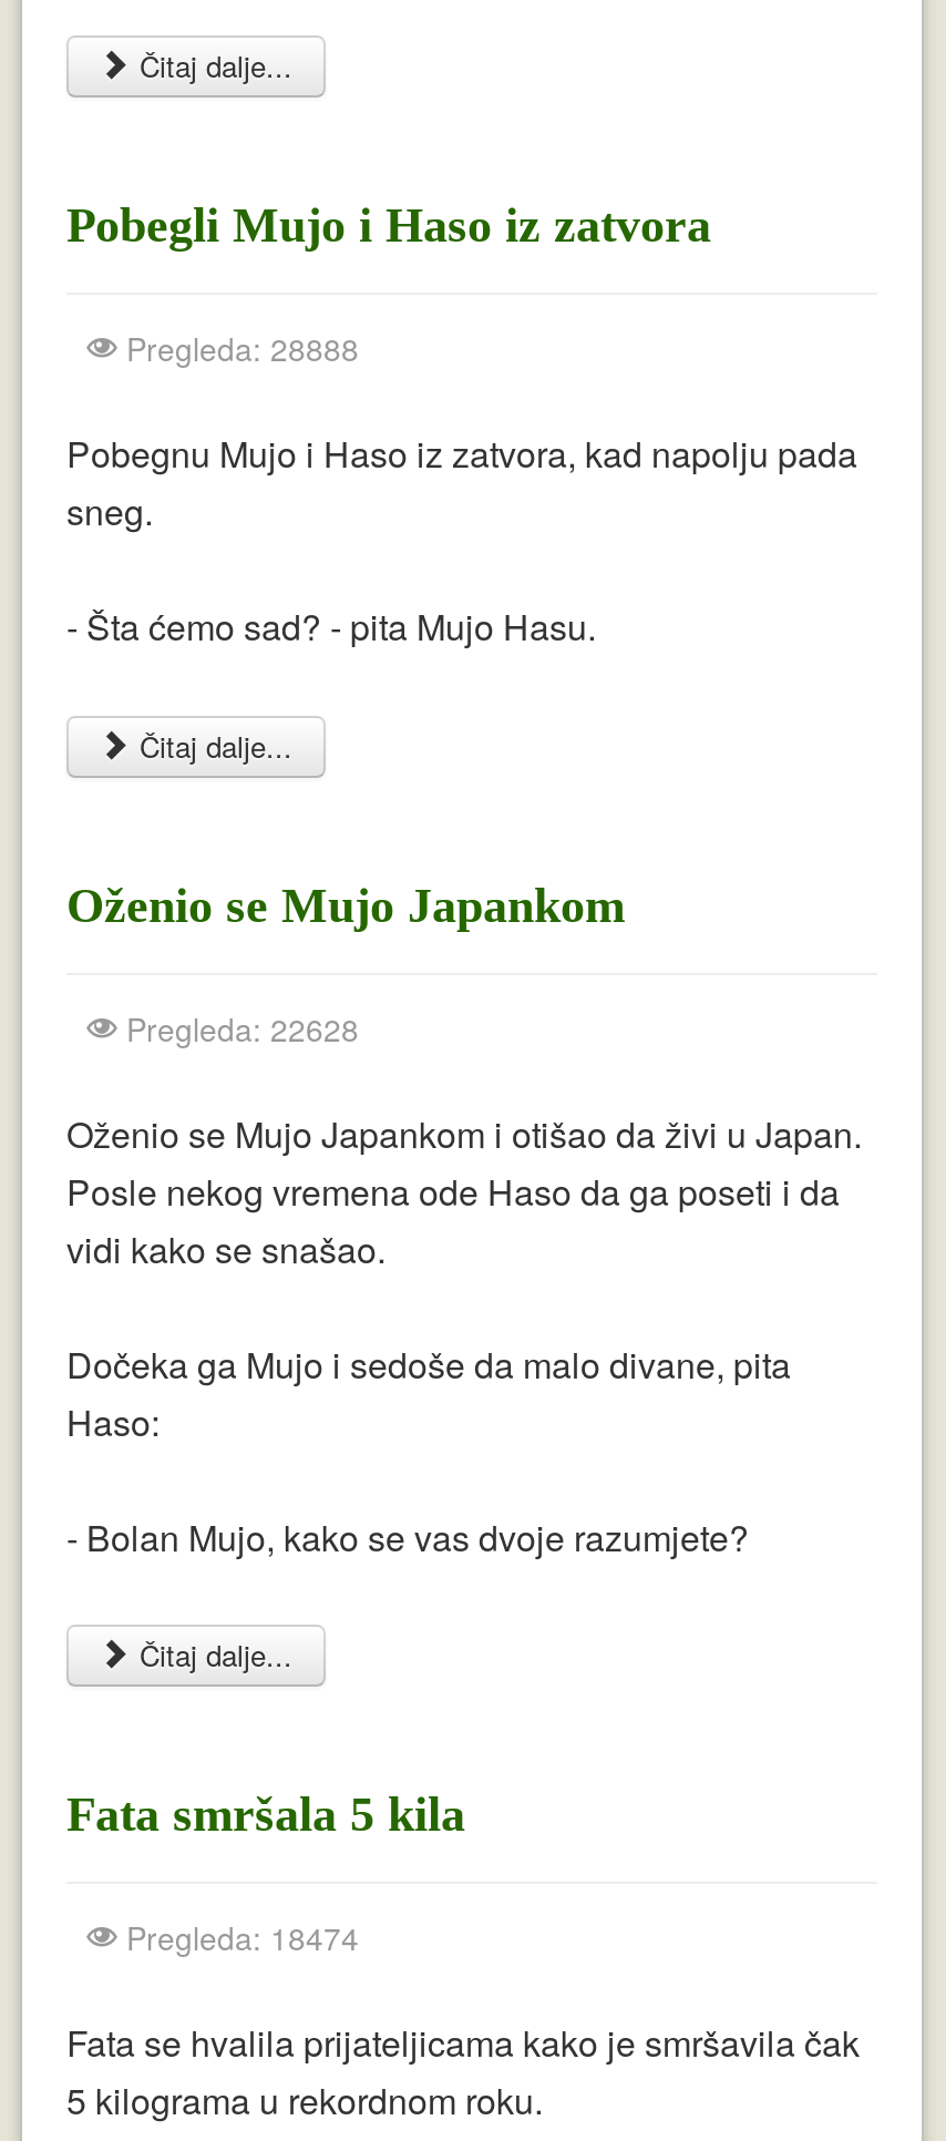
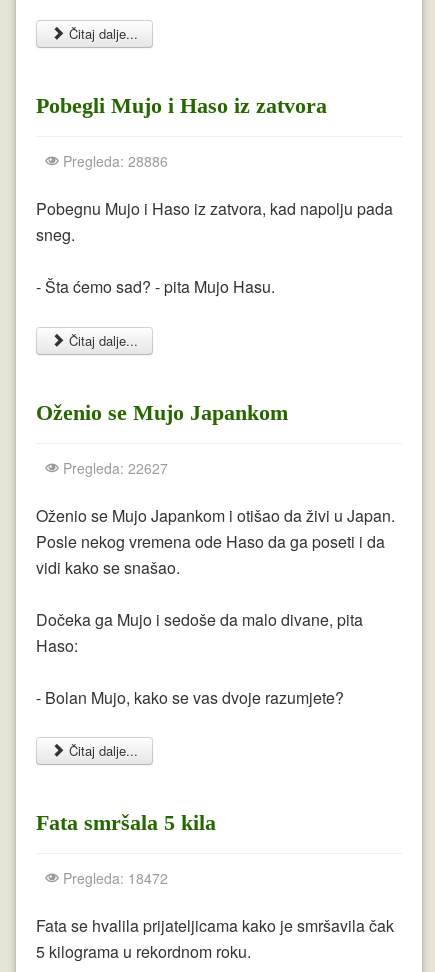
- Pregleda: 28888
+ Pregleda: 28886

- Pregleda: 22628
+ Pregleda: 22627

- Pregleda: 18474
+ Pregleda: 18472
